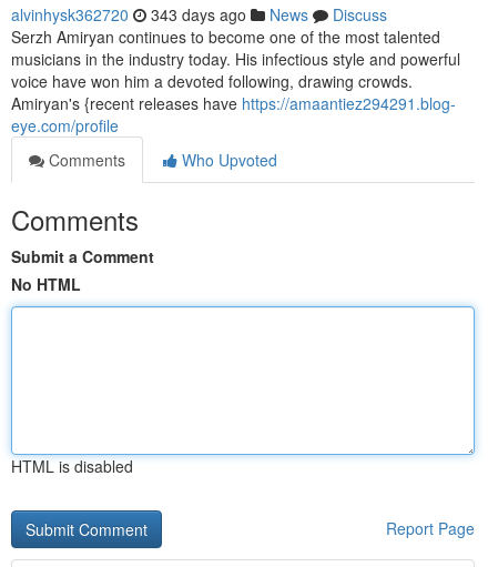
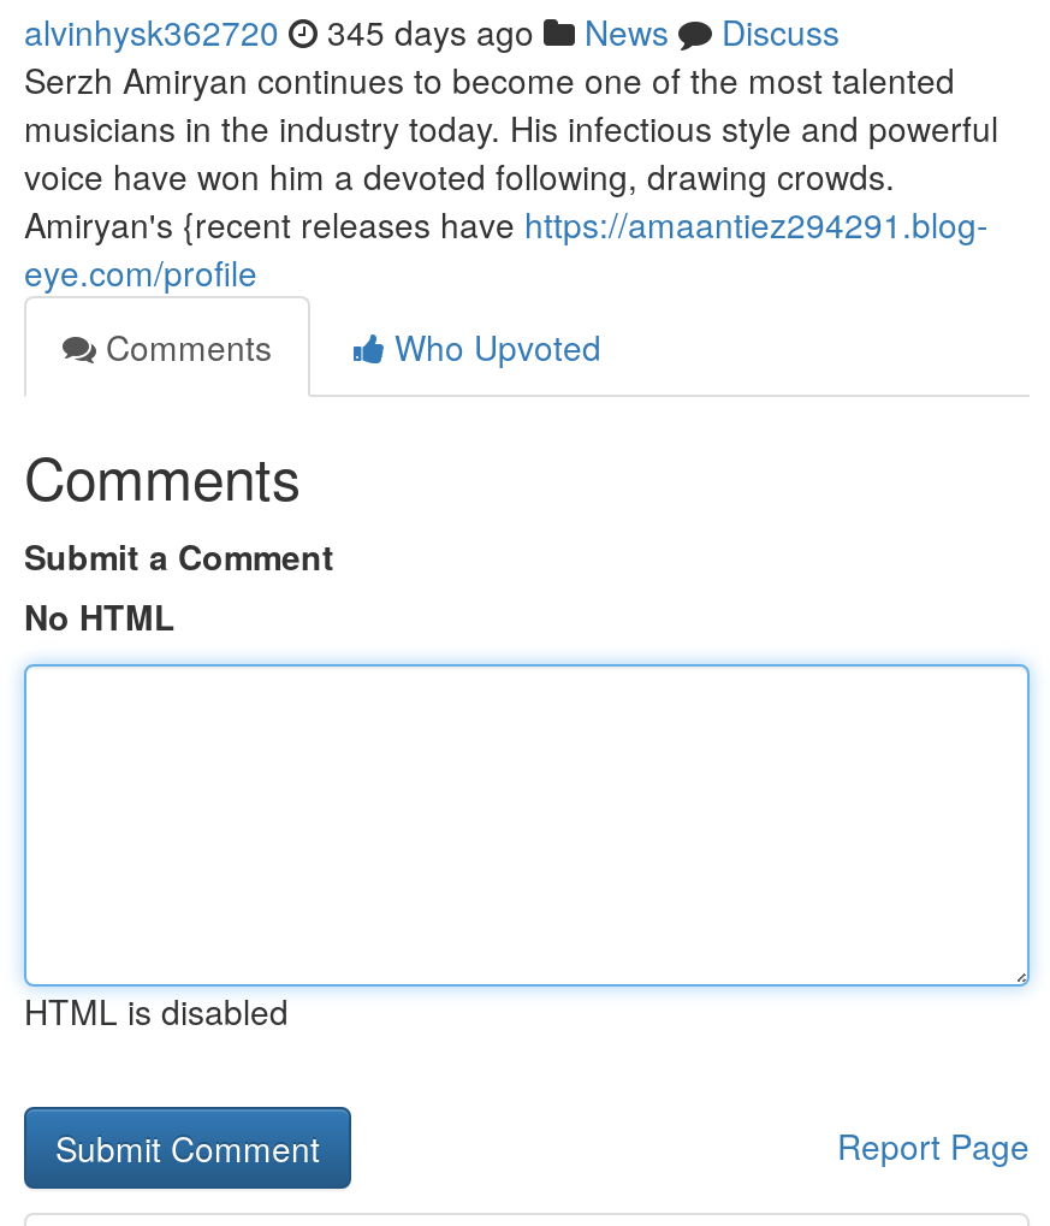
- alvinhysk362720 343 days ago News Discuss
+ alvinhysk362720 345 days ago News Discuss
